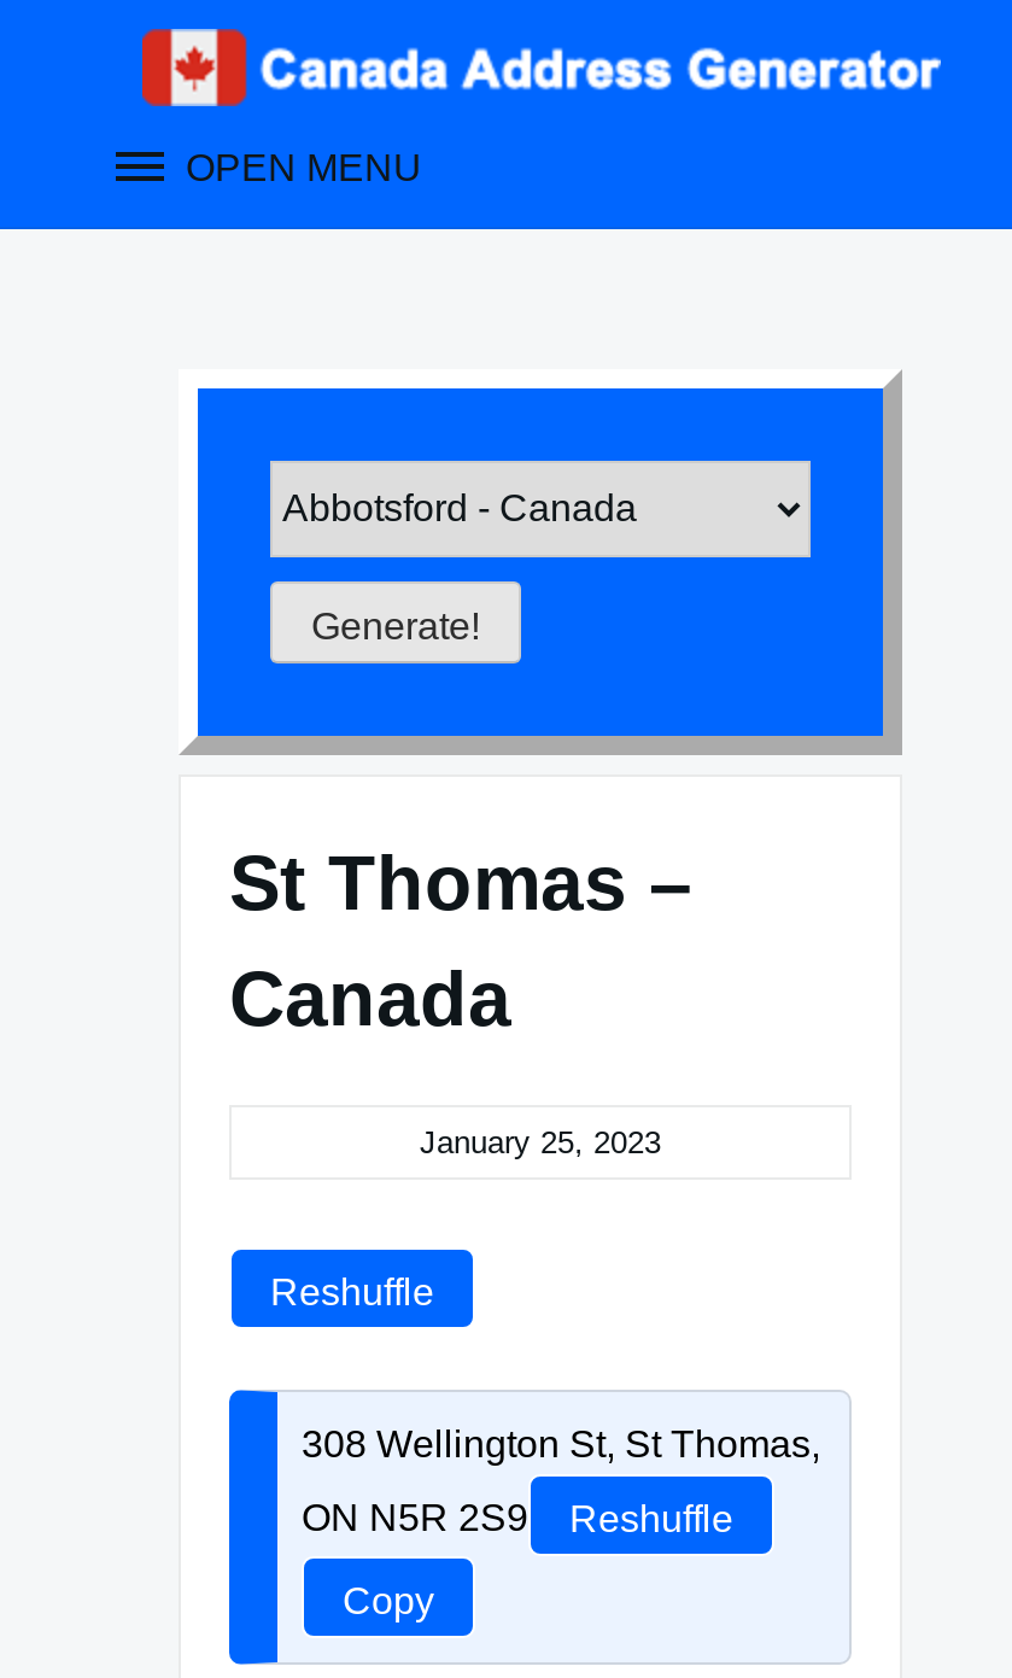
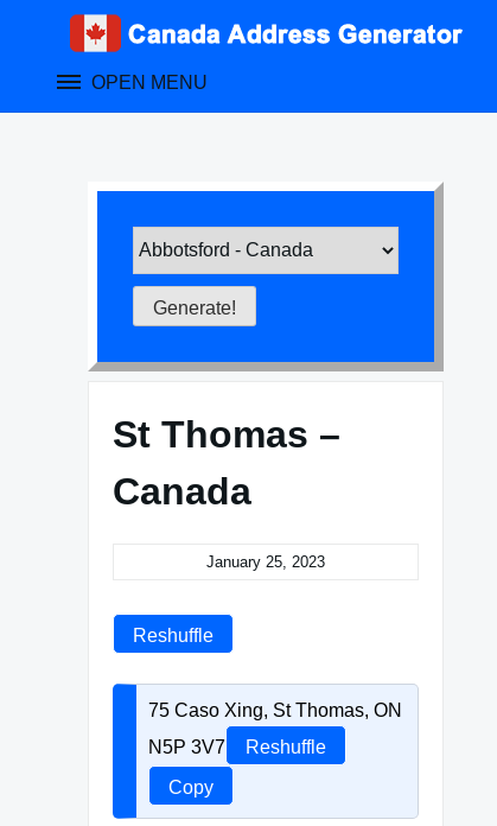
- 308 Wellington St, St Thomas,
+ 75 Caso Xing, St Thomas, ON

- ON N5R 2S9 Reshuffle
+ N5P 3V7 Reshuffle
